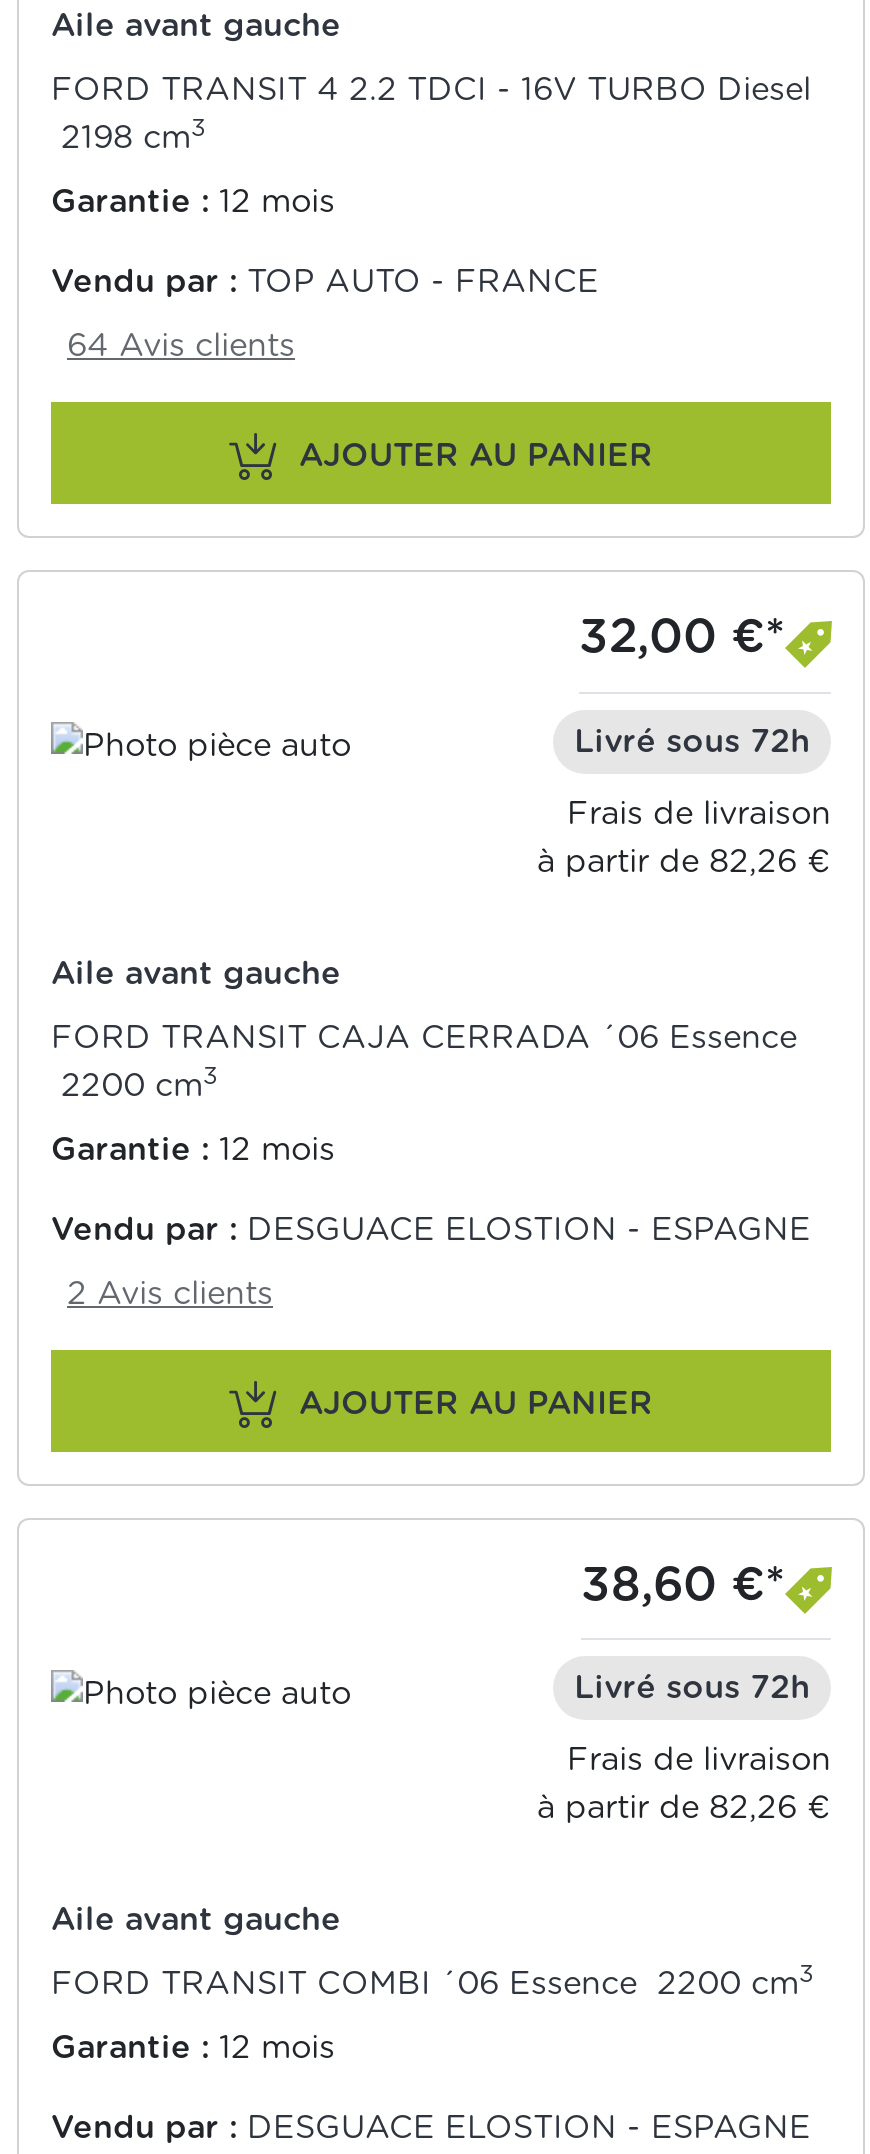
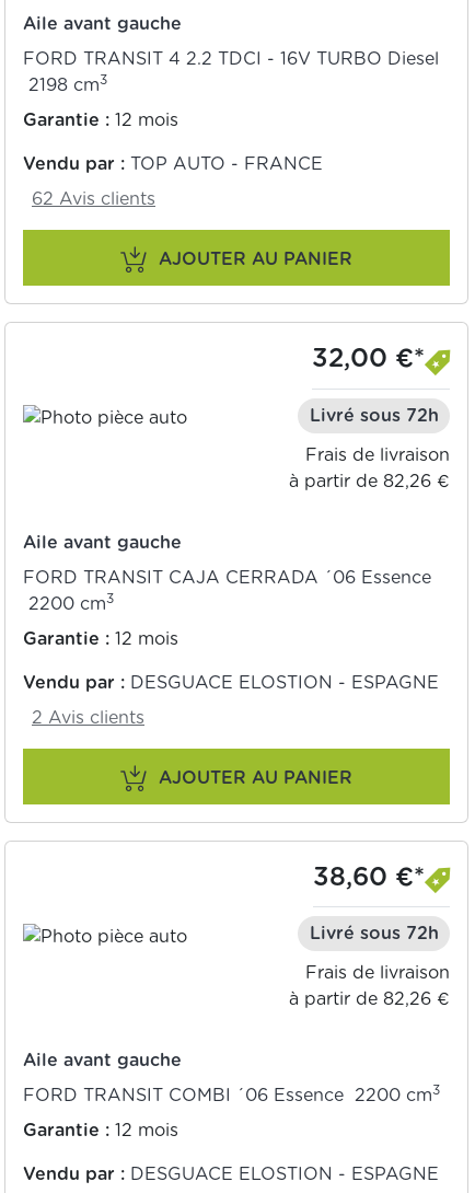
- 64 Avis clients
+ 62 Avis clients
